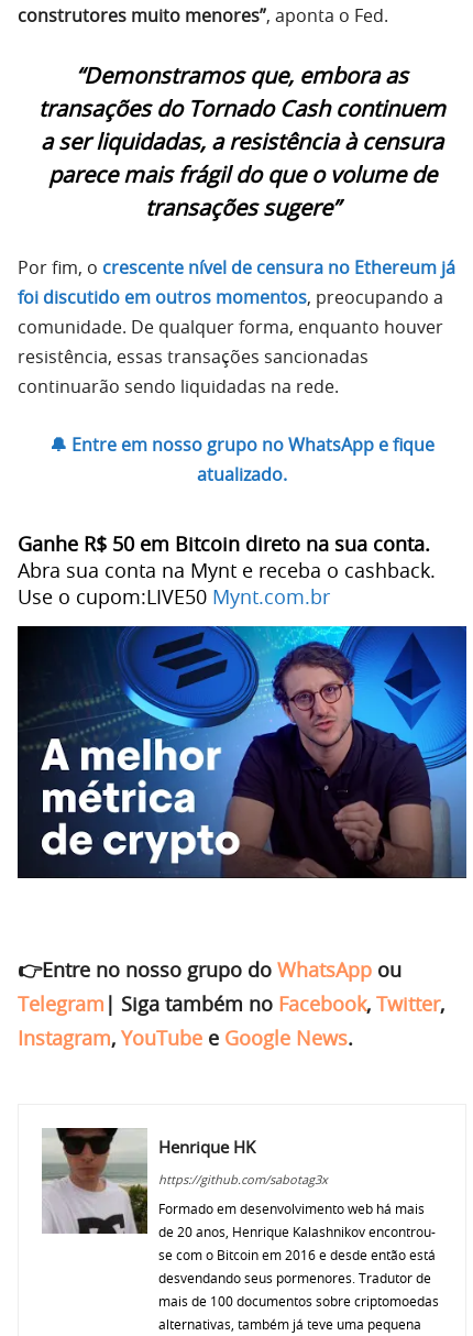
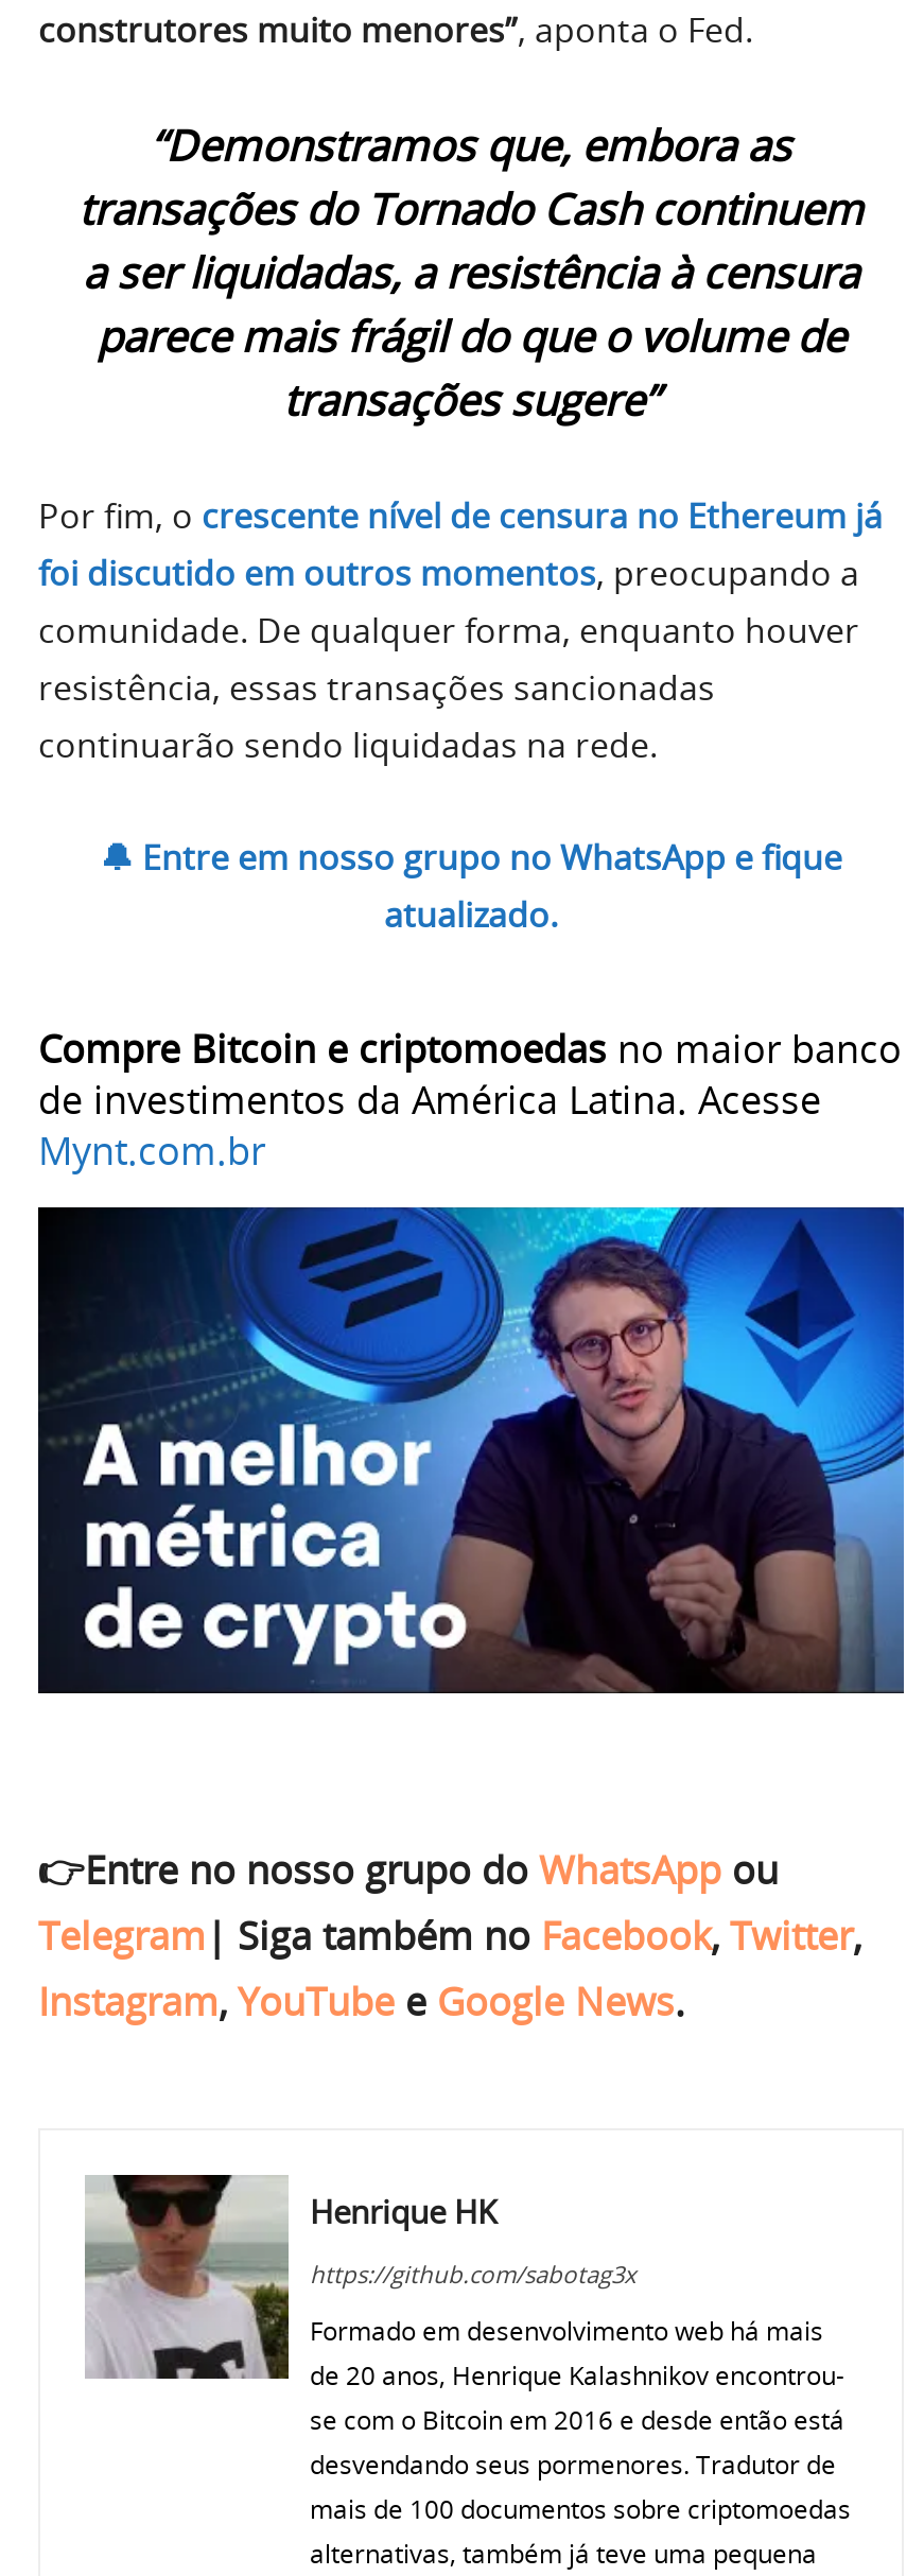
- Ganhe R$ 50 em Bitcoin direto na sua conta.
- Abra sua conta na Mynt e receba o cashback.
- Use o cupom:LIVE50Mynt.com.br
+ Compre Bitcoin e criptomoedas no maior banco
+ de investimentos da América Latina. Acesse
+ Mynt.com.br
